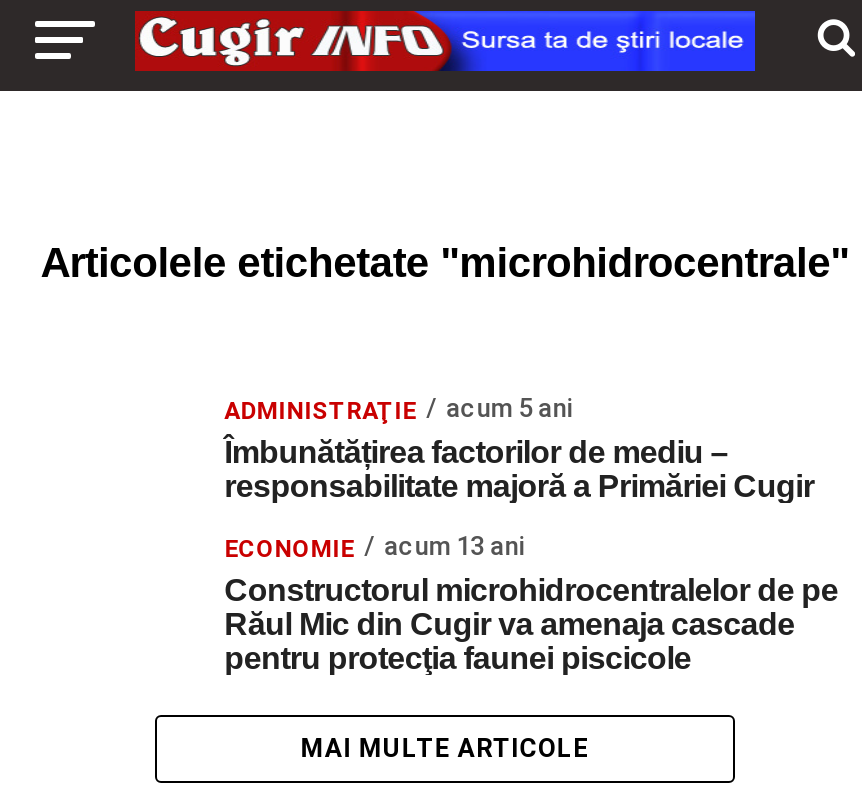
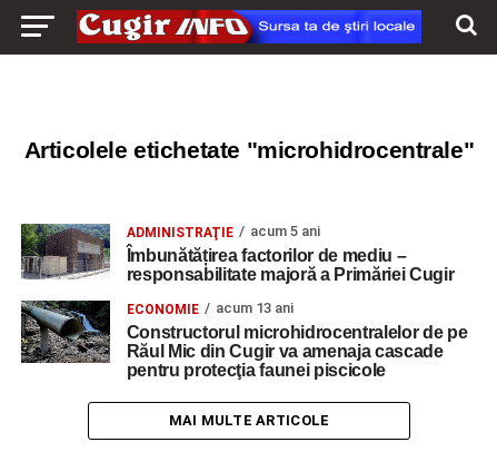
+ [image]

+ [image]
